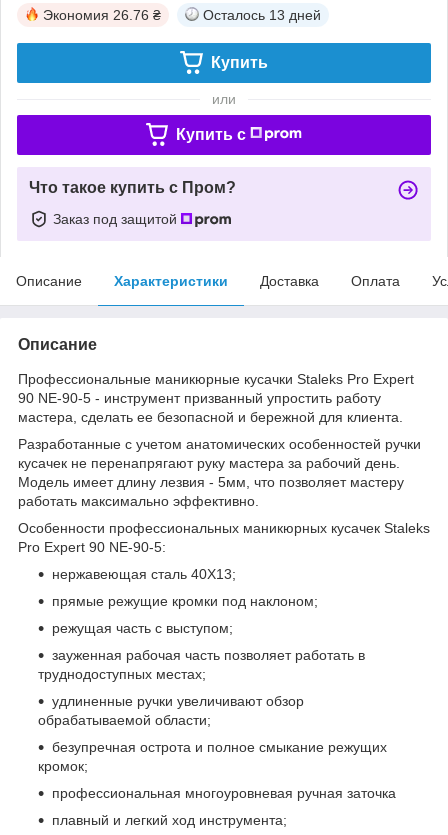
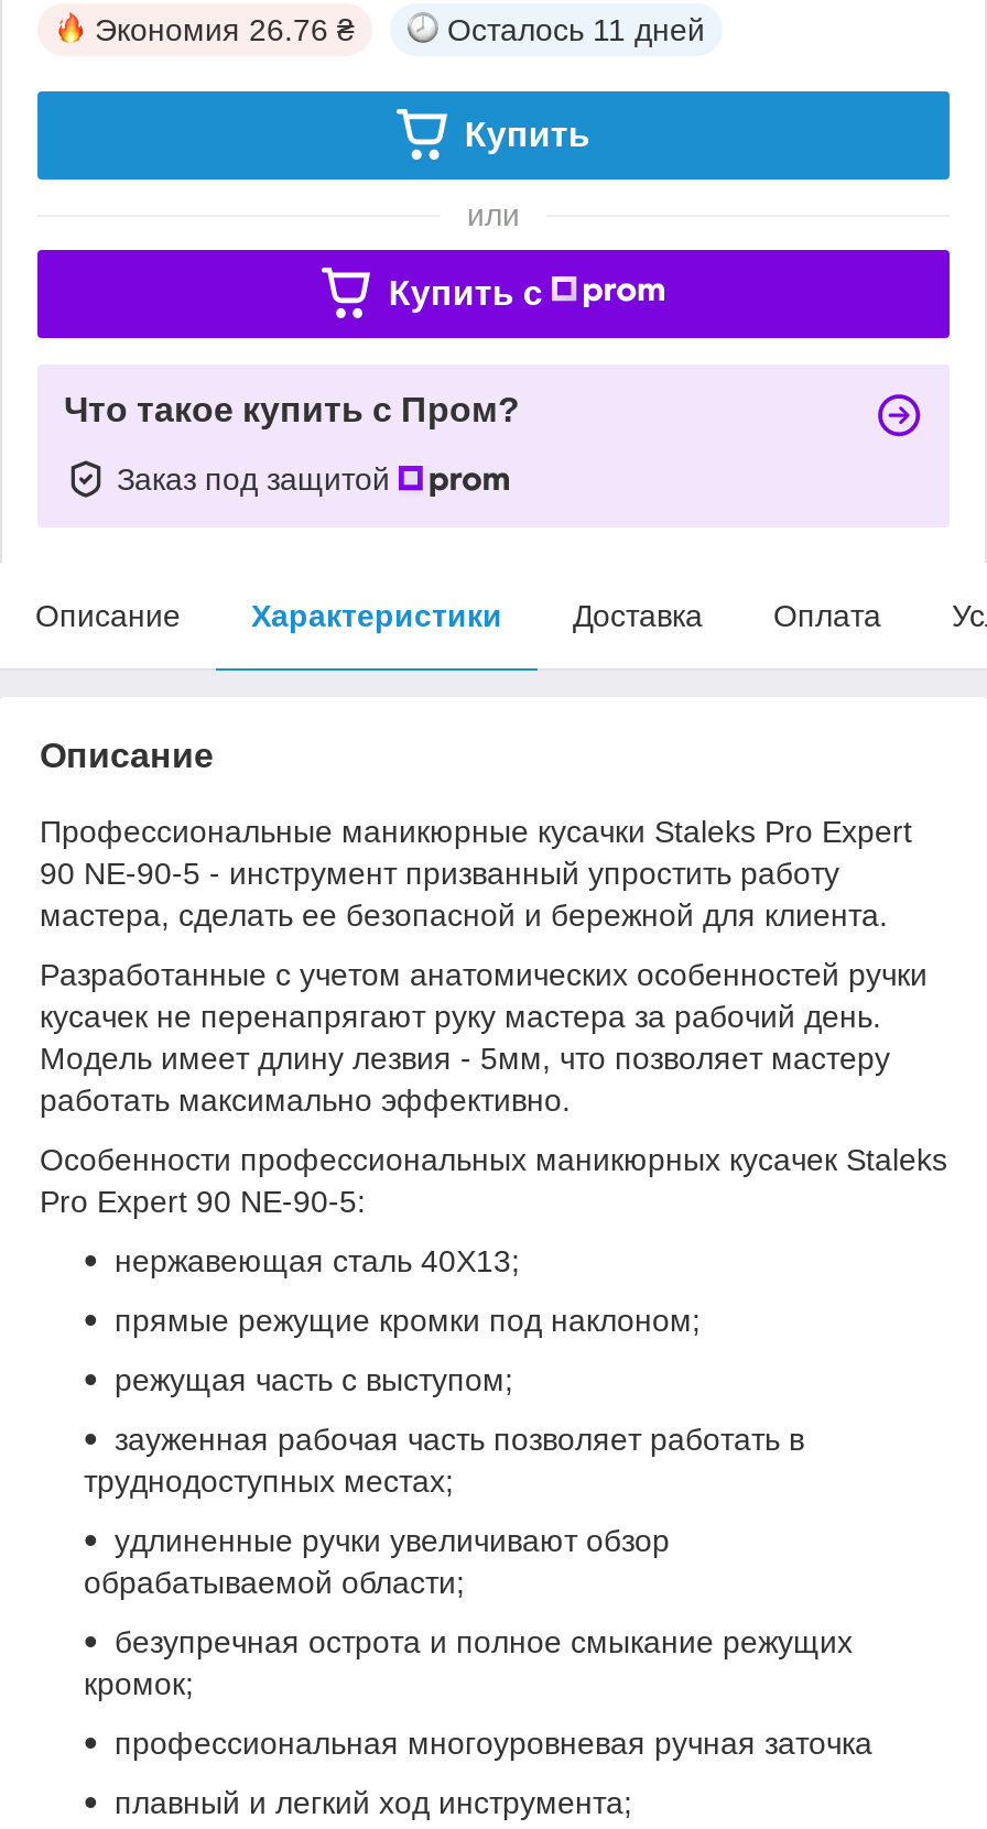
- Осталось 13 дней
+ Осталось 11 дней
